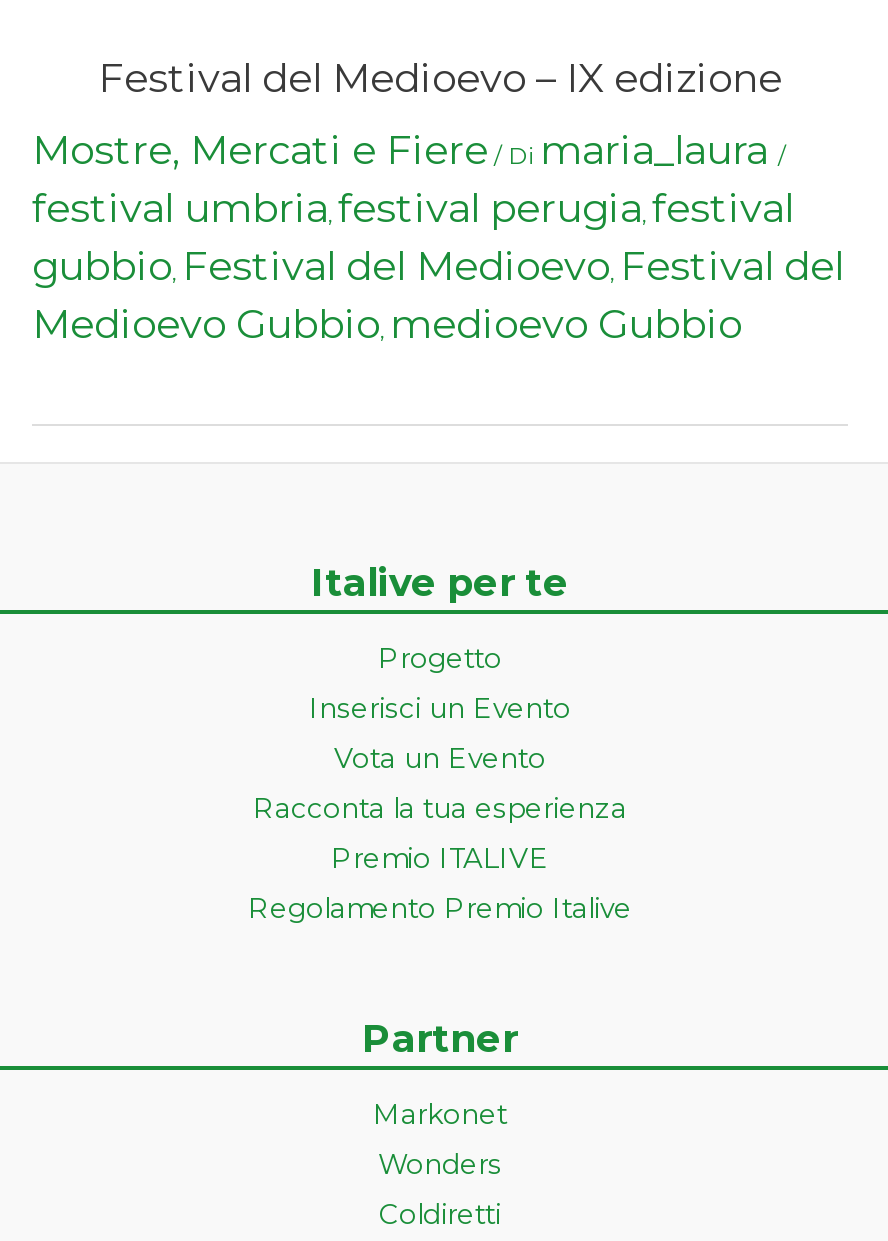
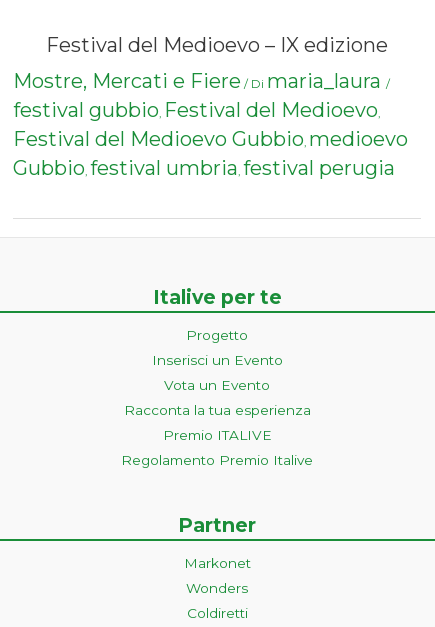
- festival umbria,festival perugia,festival
- gubbio, Festival del Medioevo, Festival del
- Medioevo Gubbio, medioevo Gubbio
+ festival gubbio, Festival del Medioevo
+ Festival del Medioevo Gubbio, medioevo
+ Gubbio,festival umbria,festival perugia
